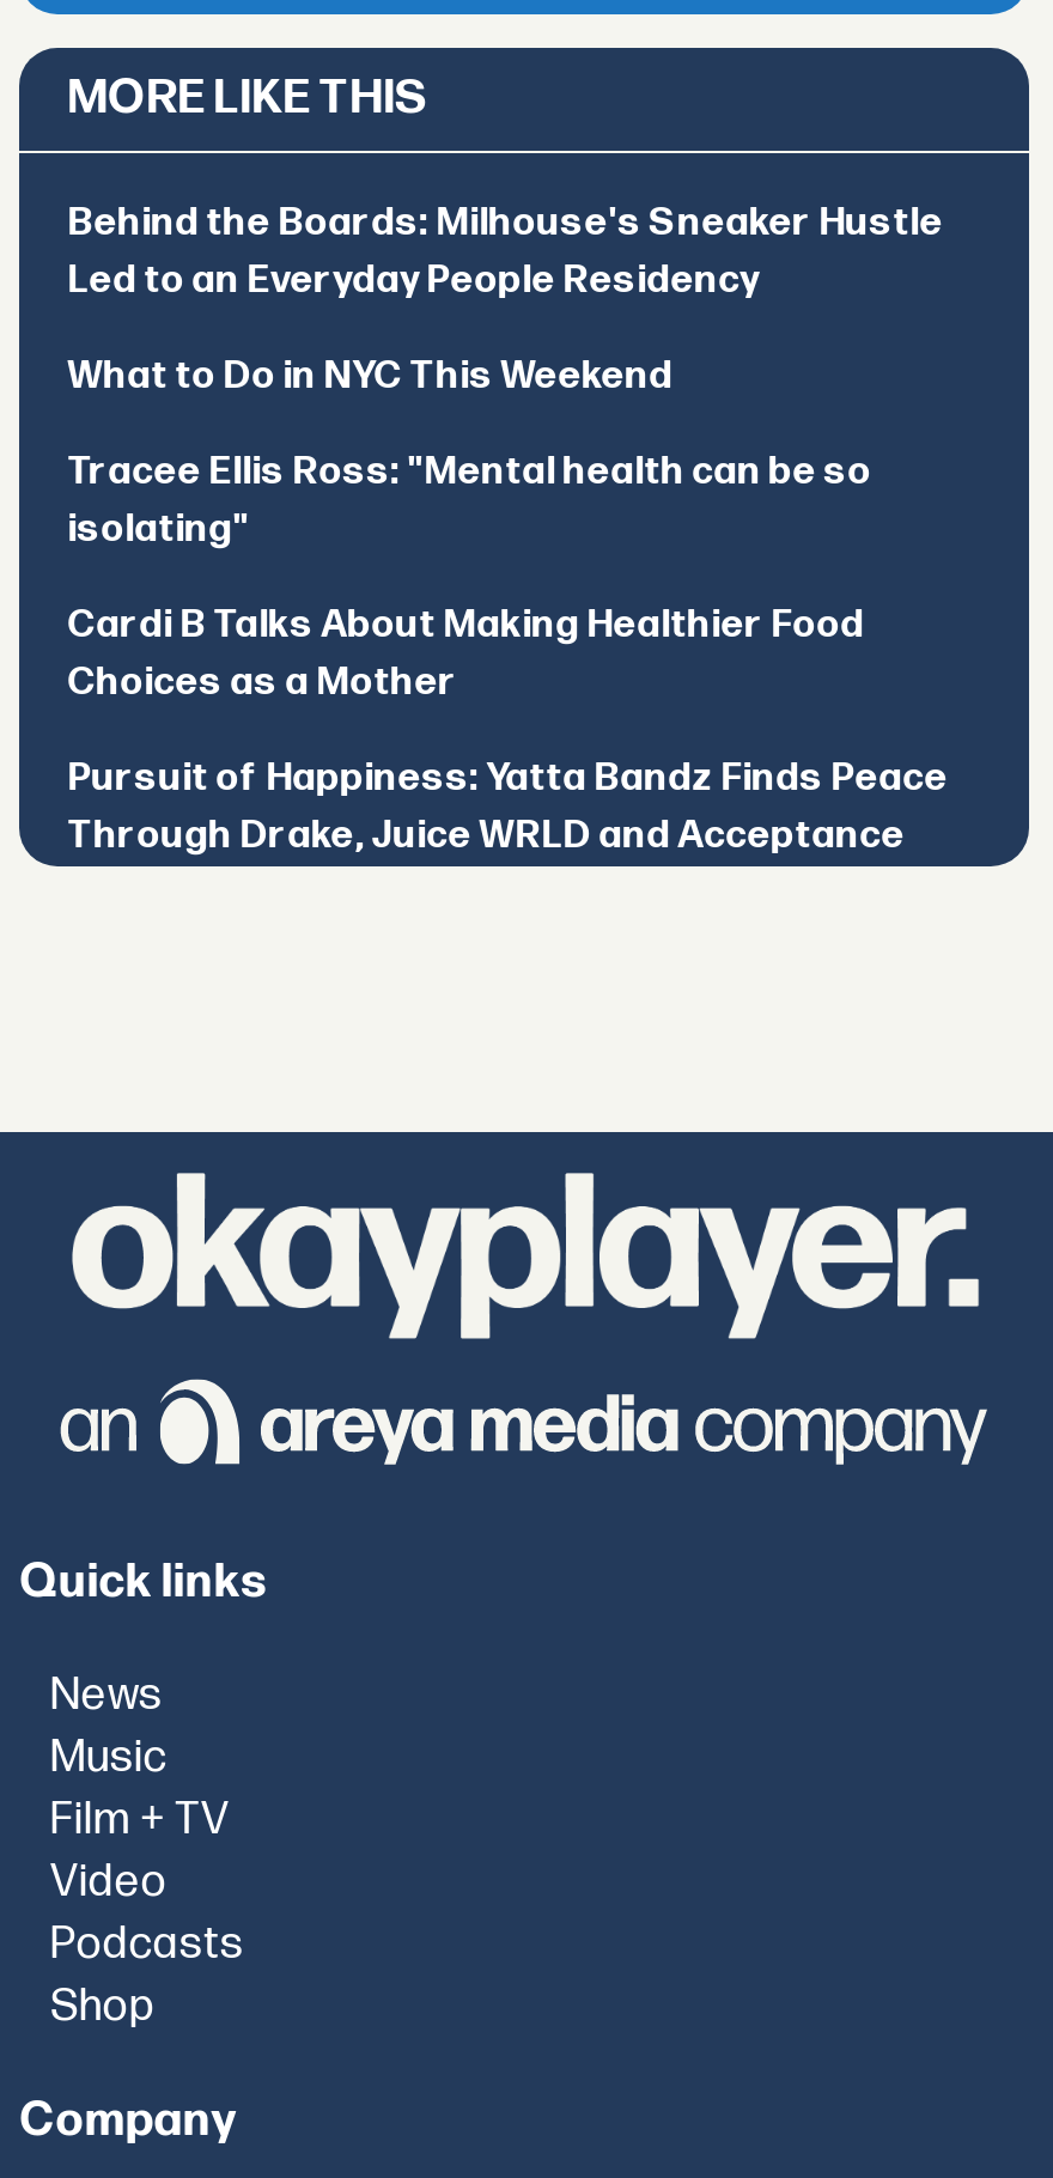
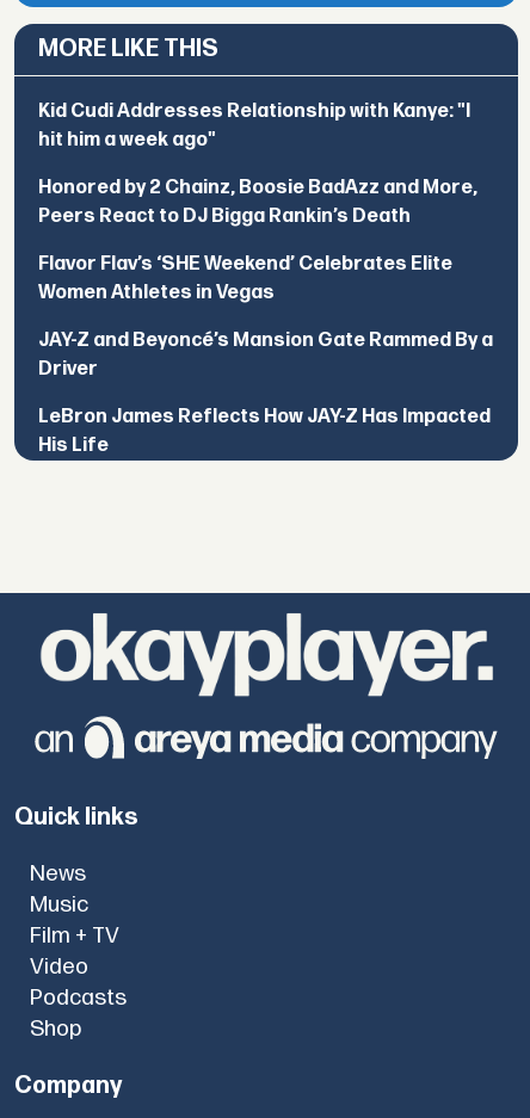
- Behind the Boards: Milhouse's Sneaker Hustle
- Led to an Everyday People Residency
+ Kid Cudi Addresses Relationship with Kanye: "I
+ hit him a week ago"

- What to Do in NYC This Weekend
+ Honored by 2 Chainz, Boosie BadAzz and More,
+ Peers React to DJ Bigga Rankin’s Death

- Tracee Ellis Ross: "Mental health can be so
- isolating"
+ Flavor Flav’s ‘SHE Weekend’ Celebrates Elite
+ Women Athletes in Vegas

- Cardi B Talks About Making Healthier Food
- Choices as a Mother
+ JAY-Z and Beyoncé’s Mansion Gate Rammed By a
+ Driver

- Pursuit of Happiness: Yatta Bandz Finds Peace
- Through Drake, Juice WRLD and Acceptance
+ LeBron James Reflects How JAY-Z Has Impacted
+ His Life
